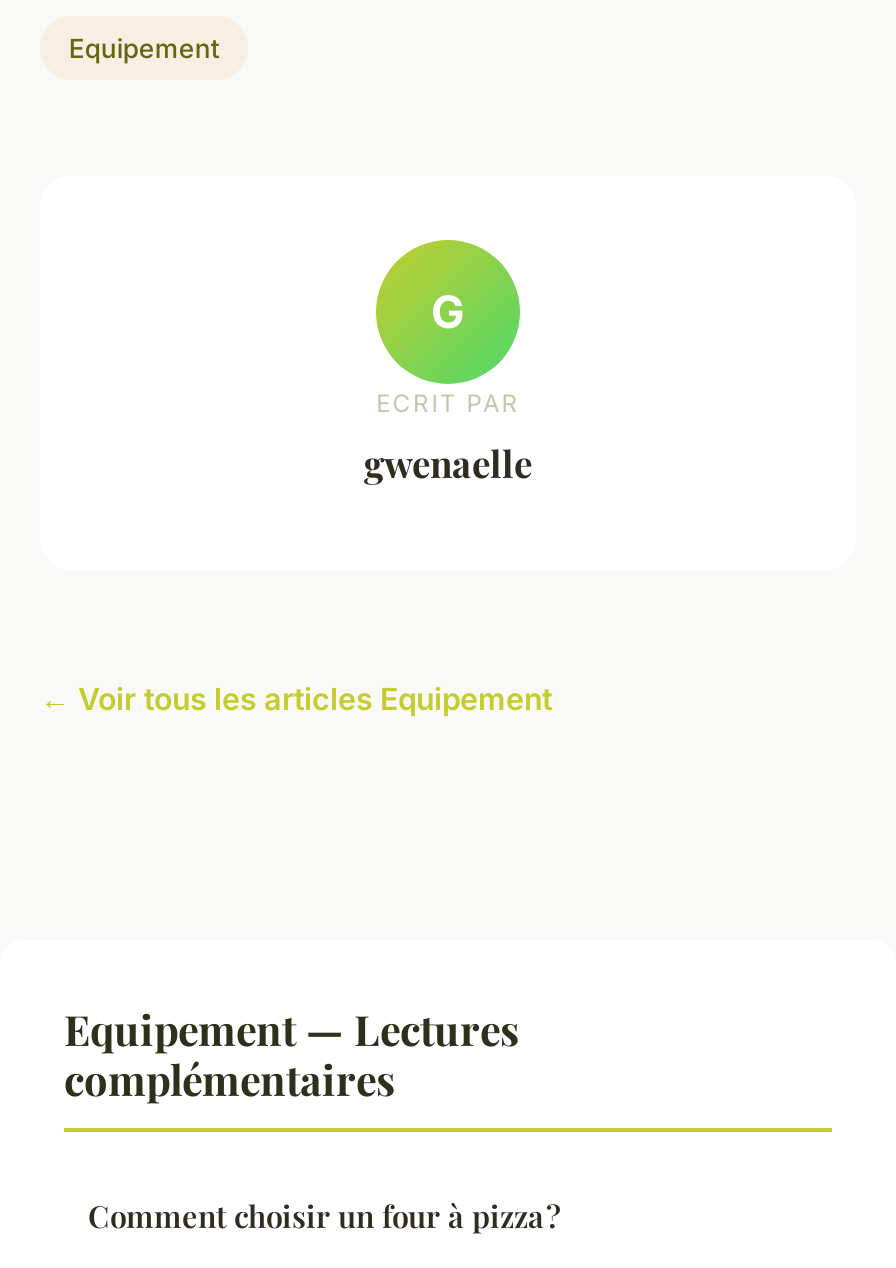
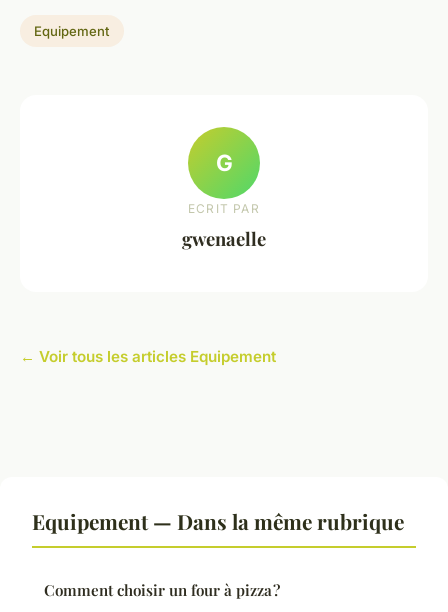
- Equipement — Lectures
- complémentaires
+ Equipement — Dans la même rubrique
